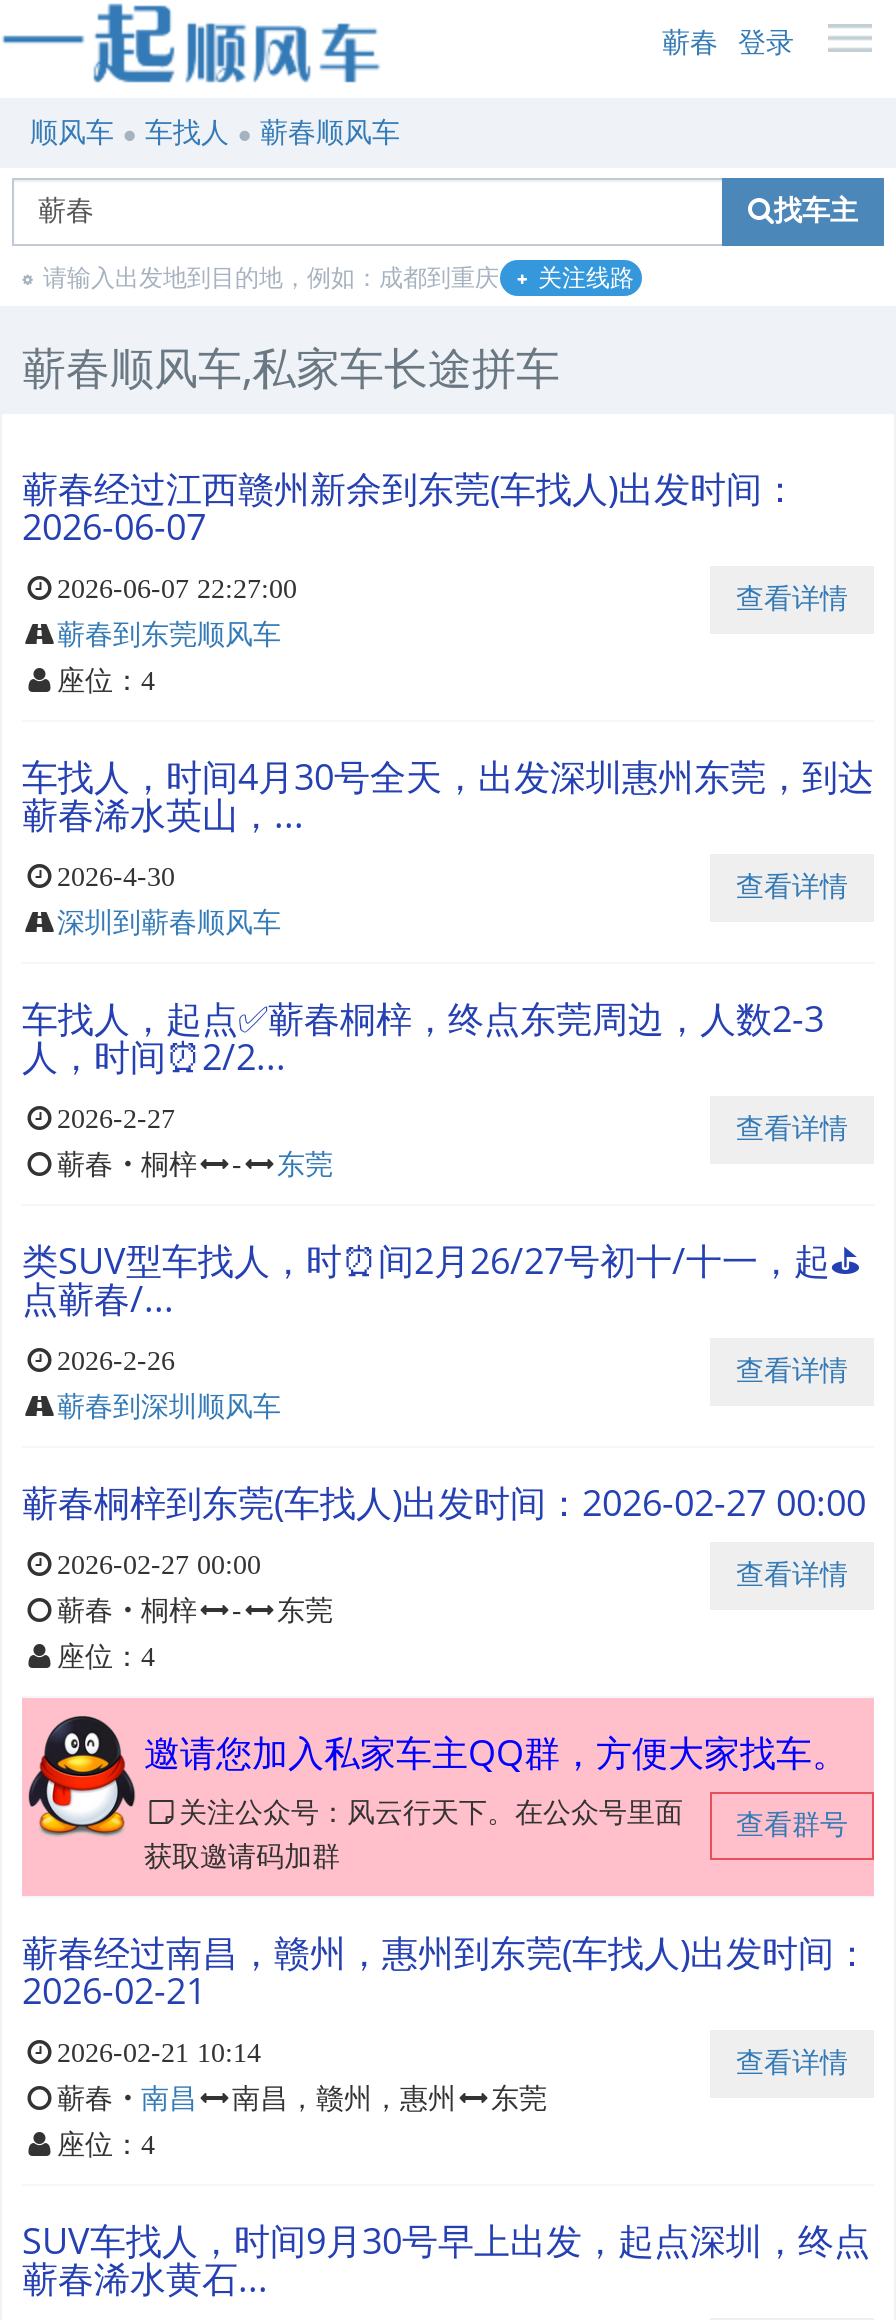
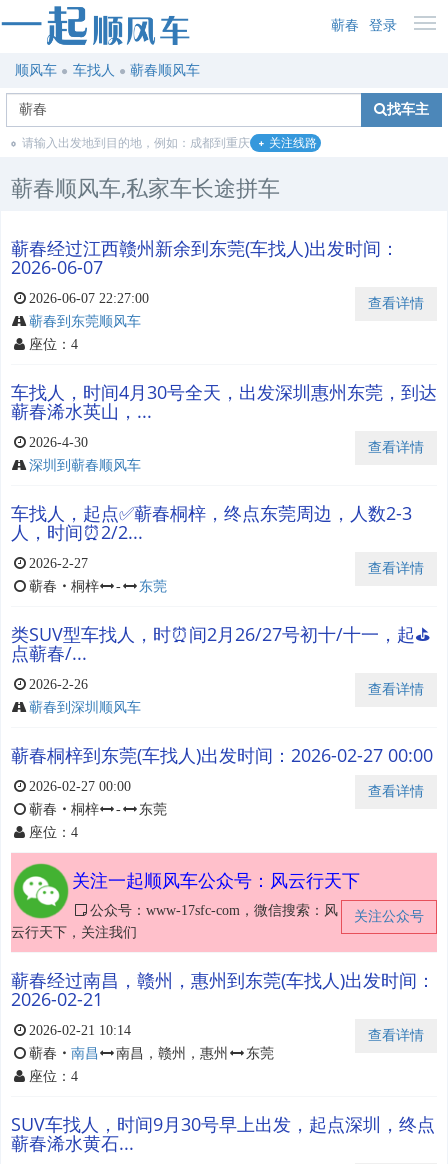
- [image]
- 邀请您加入私家车主QQ群，方便大家找车。
+ [image]
+ 关注一起顺风车公众号：风云行天下

- 查看群号
- 关注公众号：风云行天下。在公众号里面
+ 关注公众号
+ 公众号：www-17sfc-com，微信搜索：风

- 获取邀请码加群
+ 云行天下，关注我们
